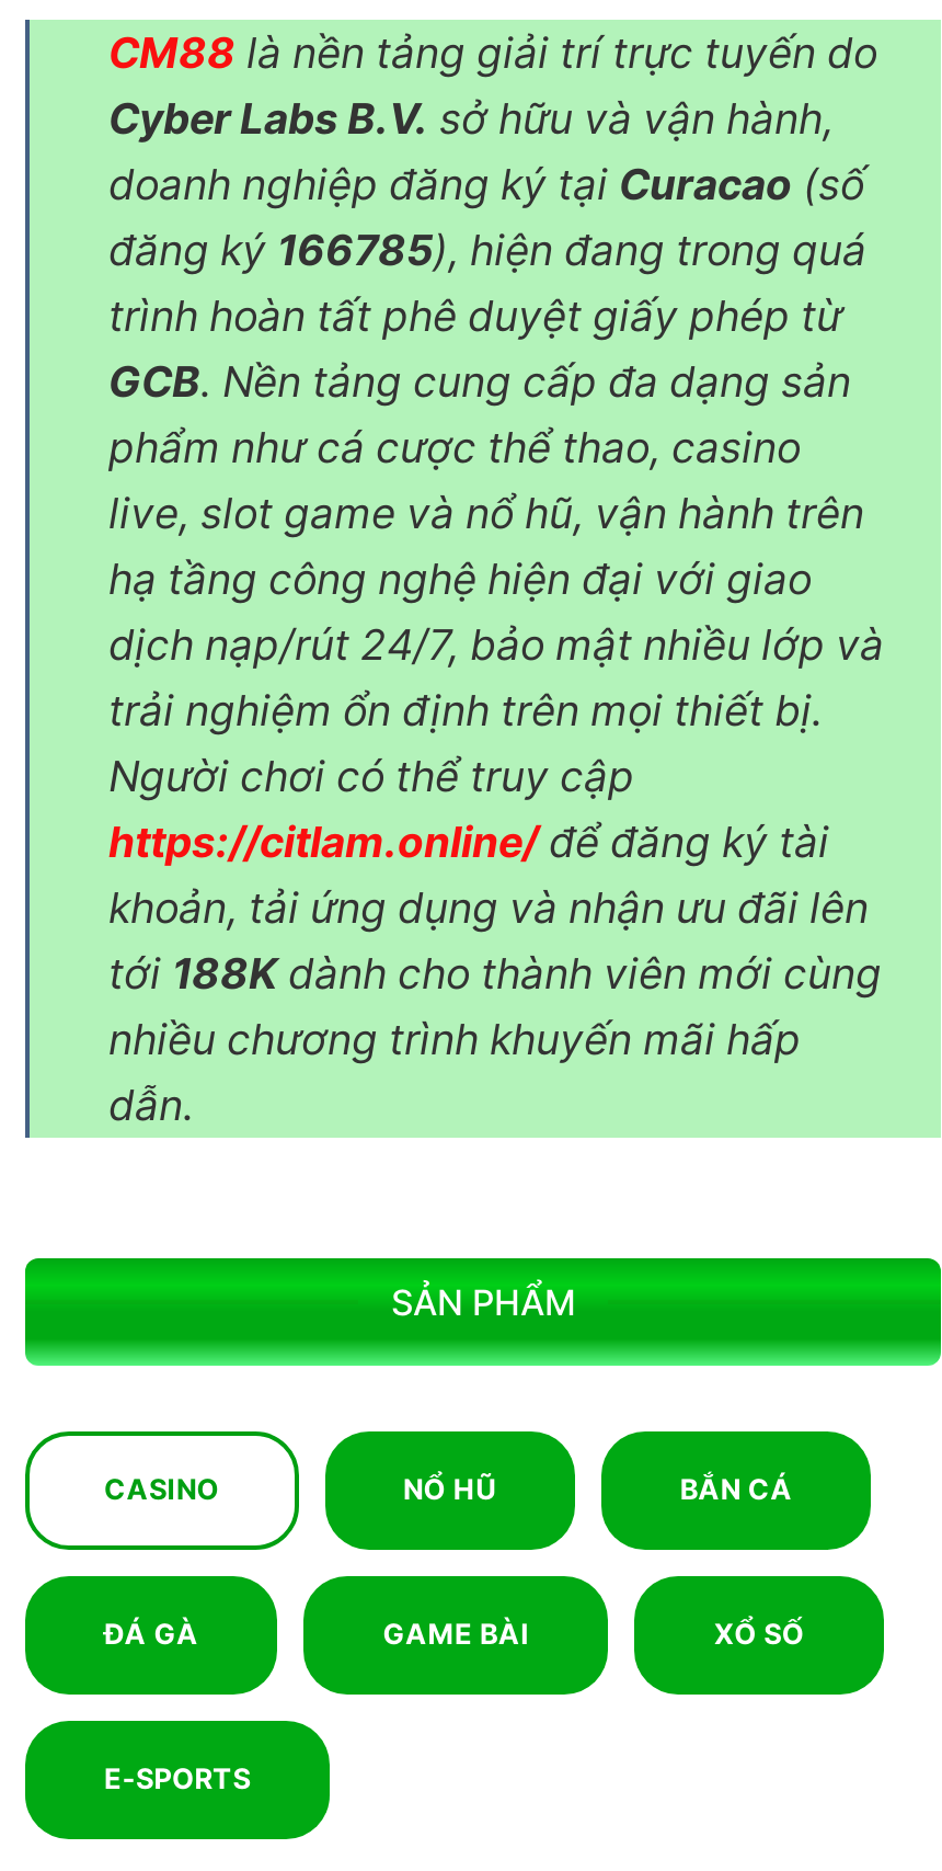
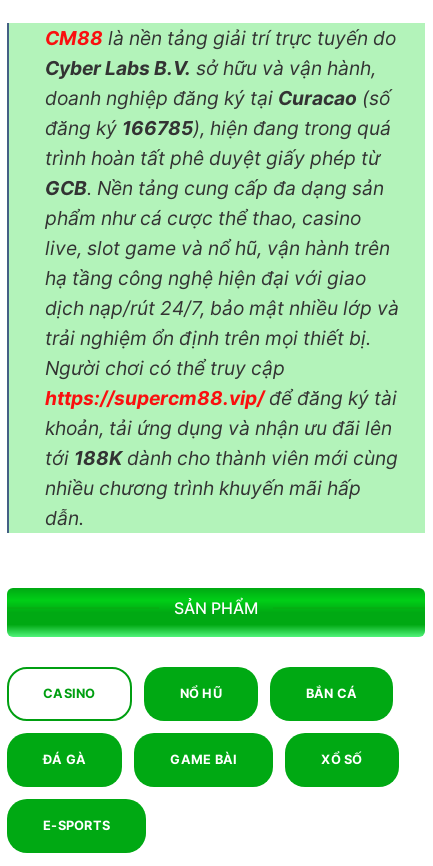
- https://citlam.online/ để đăng ký tài
+ https://supercm88.vip/ để đăng ký tài
